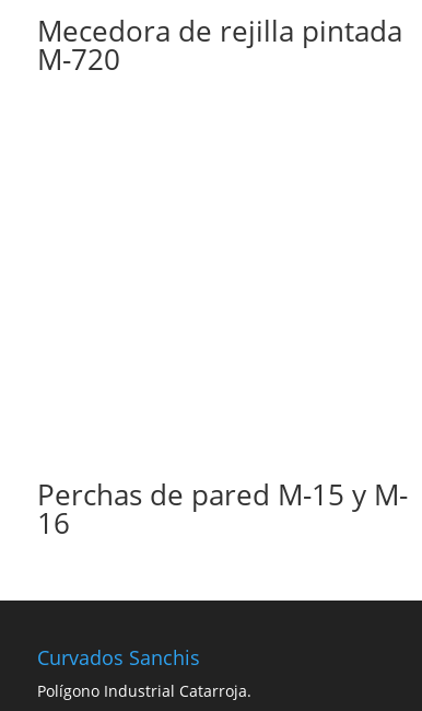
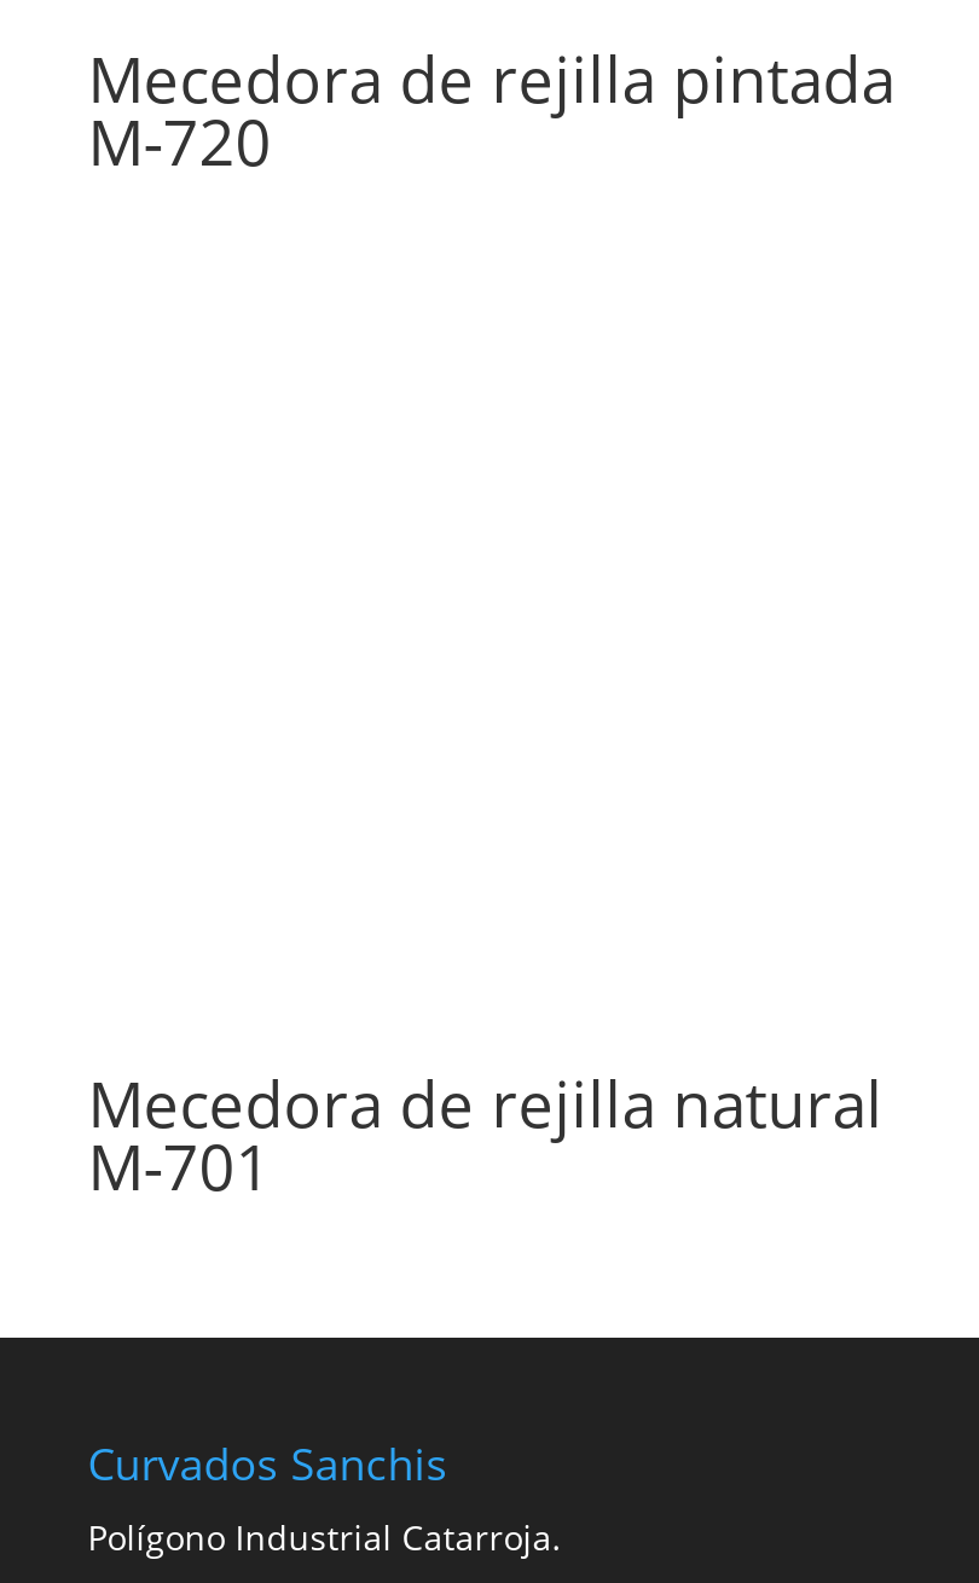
- Perchas de pared M-15 y M-
- 16
+ Mecedora de rejilla natural
+ M-701
